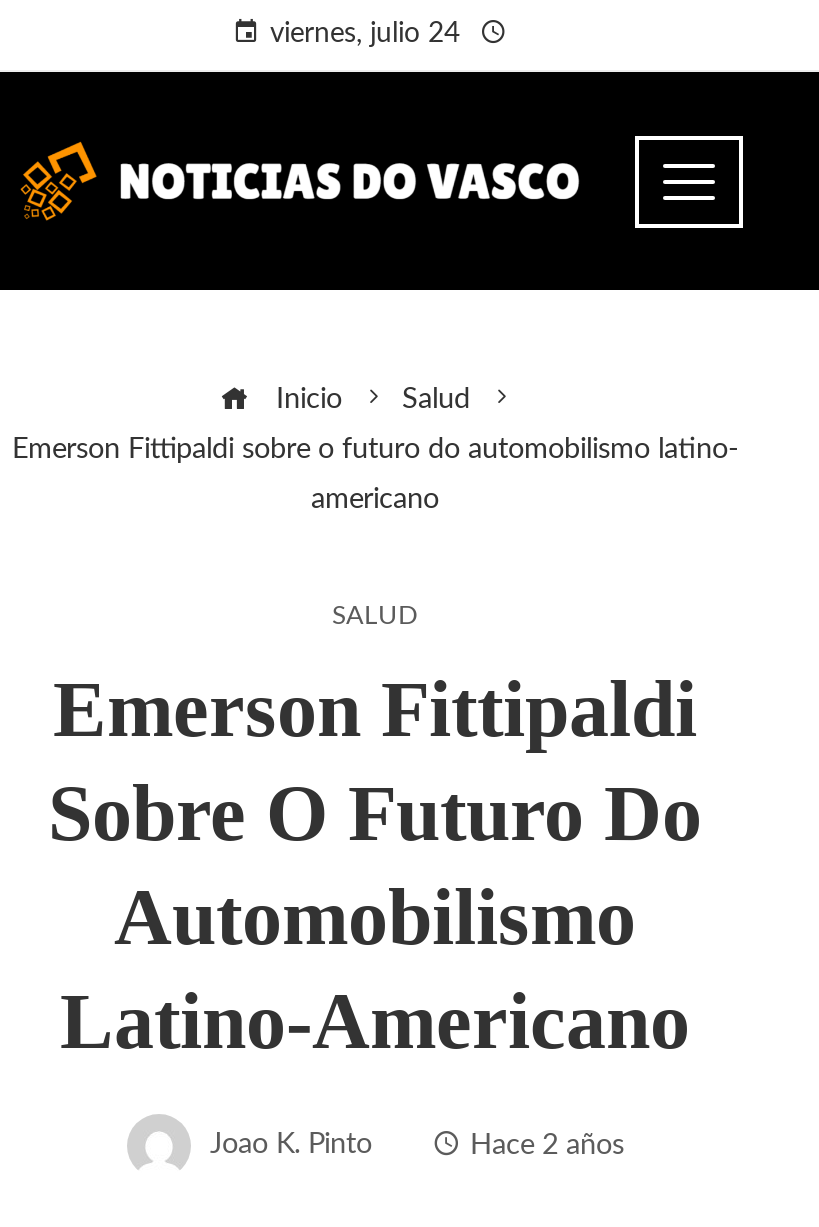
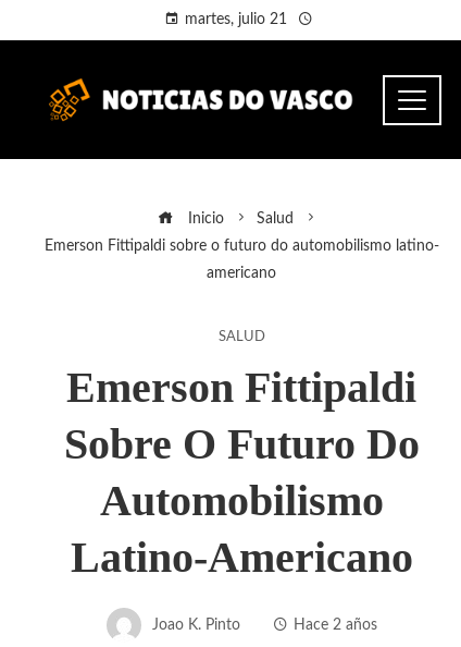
- viernes, julio 24
+ martes, julio 21
